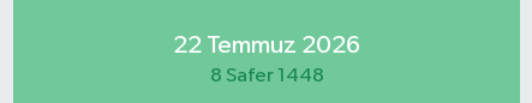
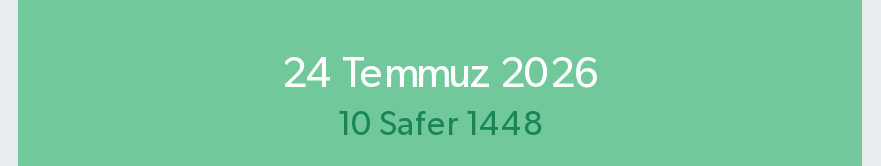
- 22 Temmuz 2026
- 8 Safer 1448
+ 24 Temmuz 2026
+ 10 Safer 1448
